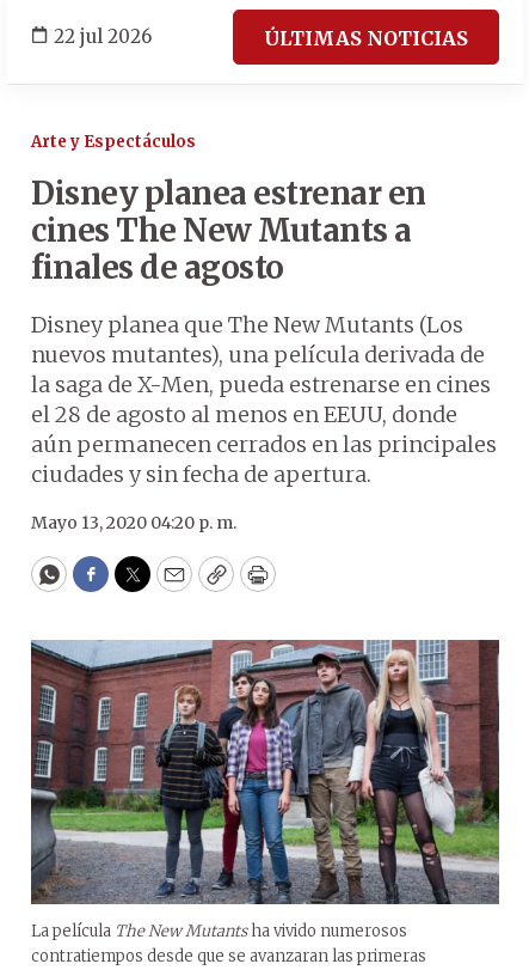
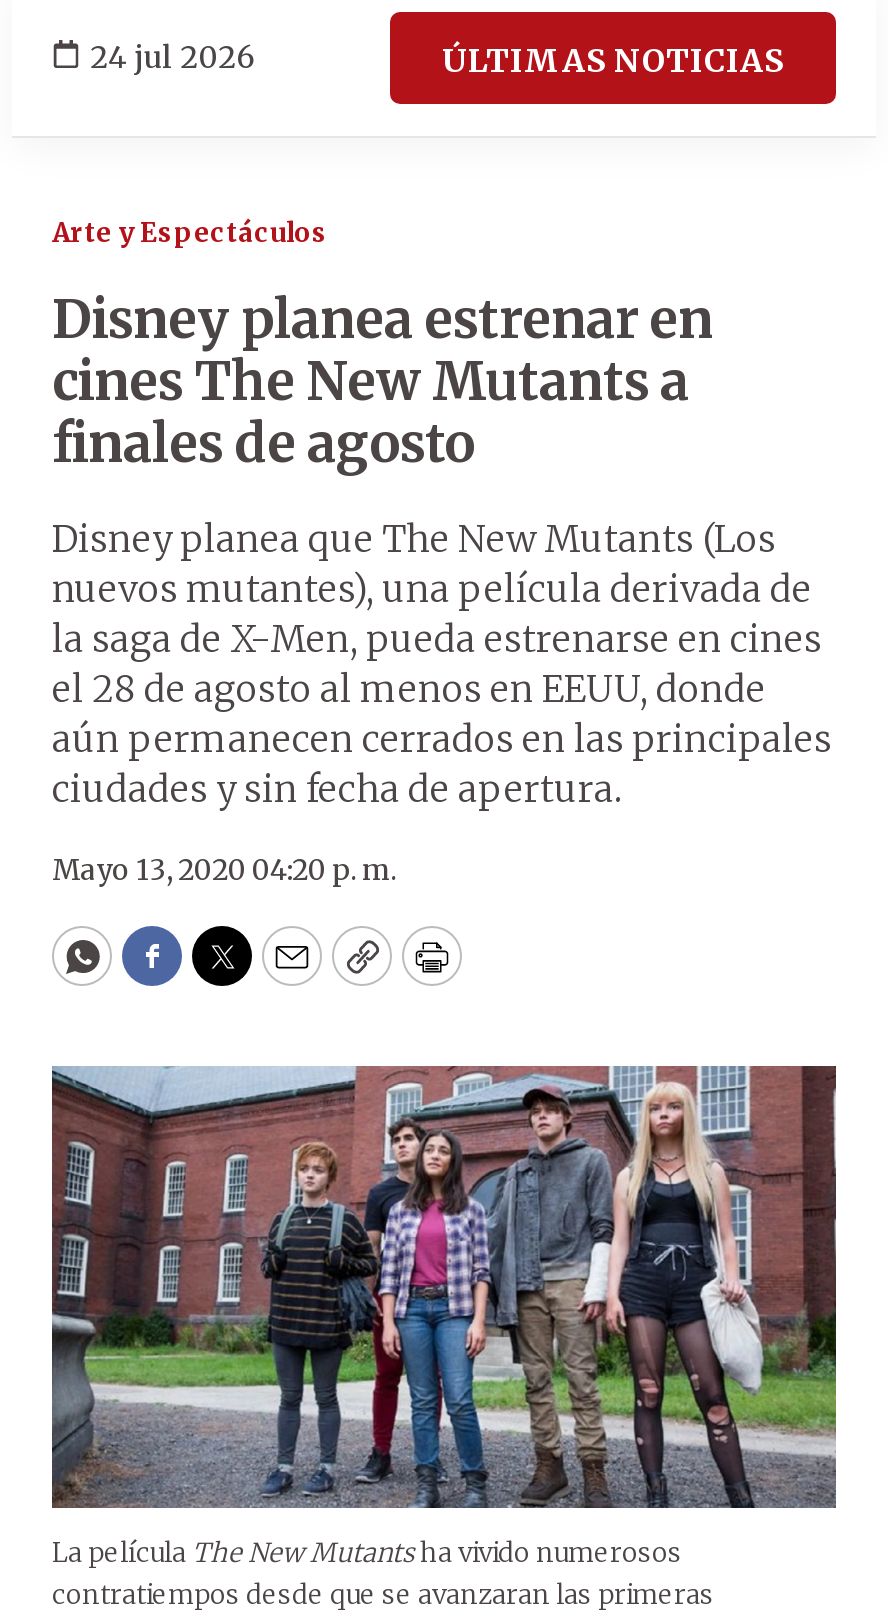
- 22 jul 2026
+ 24 jul 2026
